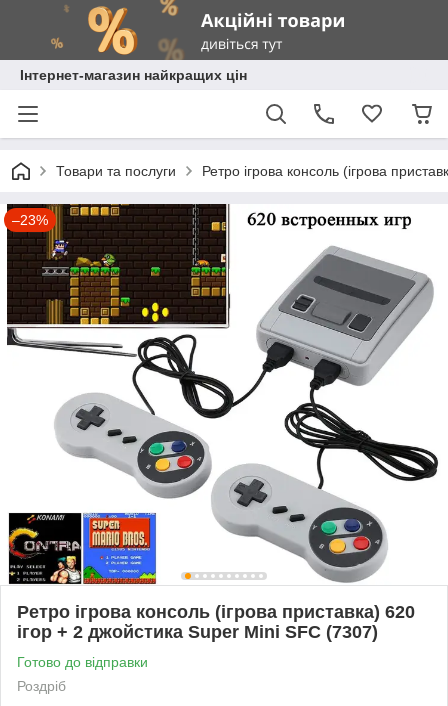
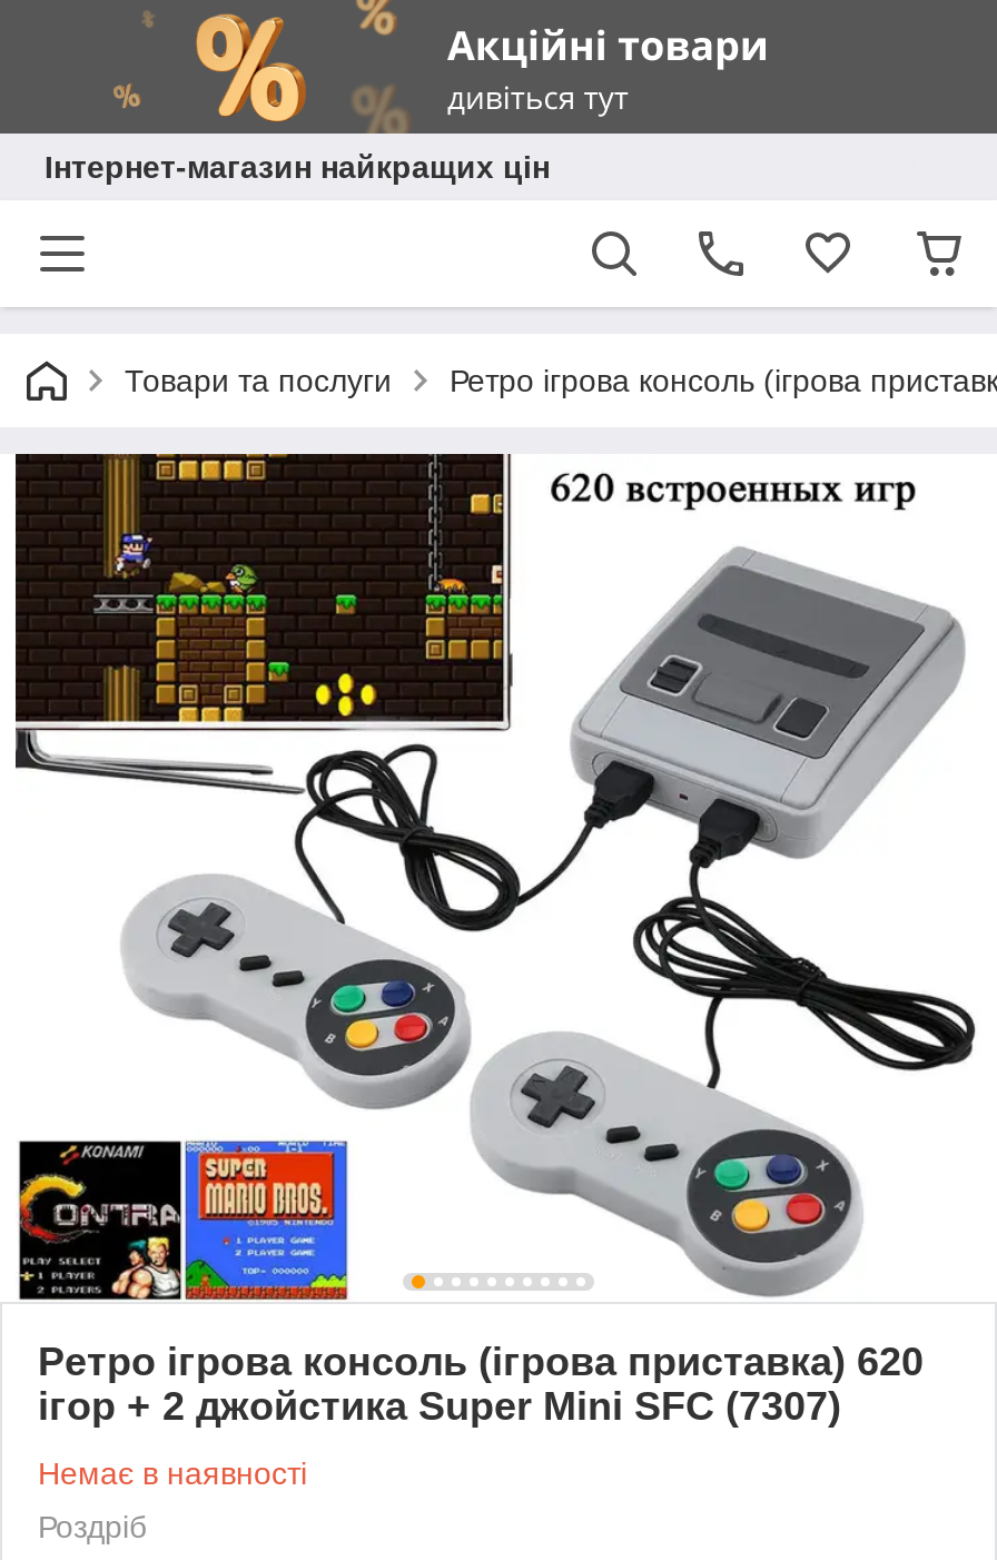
- –23%

- Готово до відправки
+ Немає в наявності
